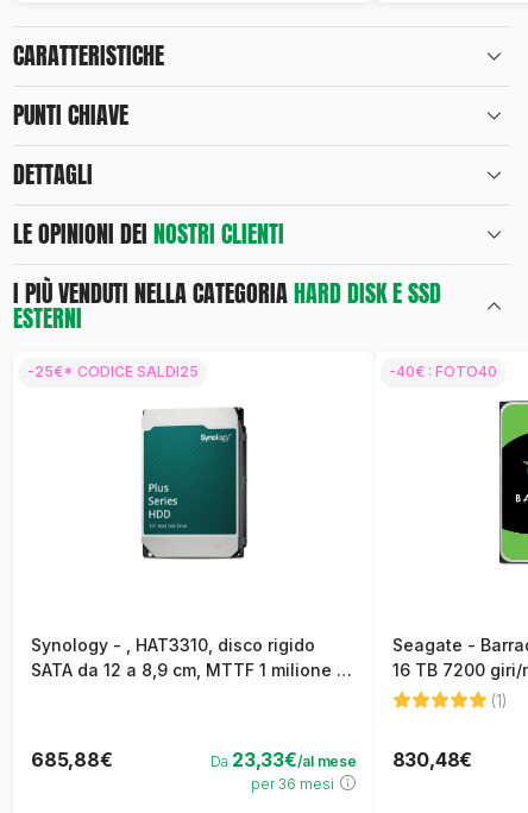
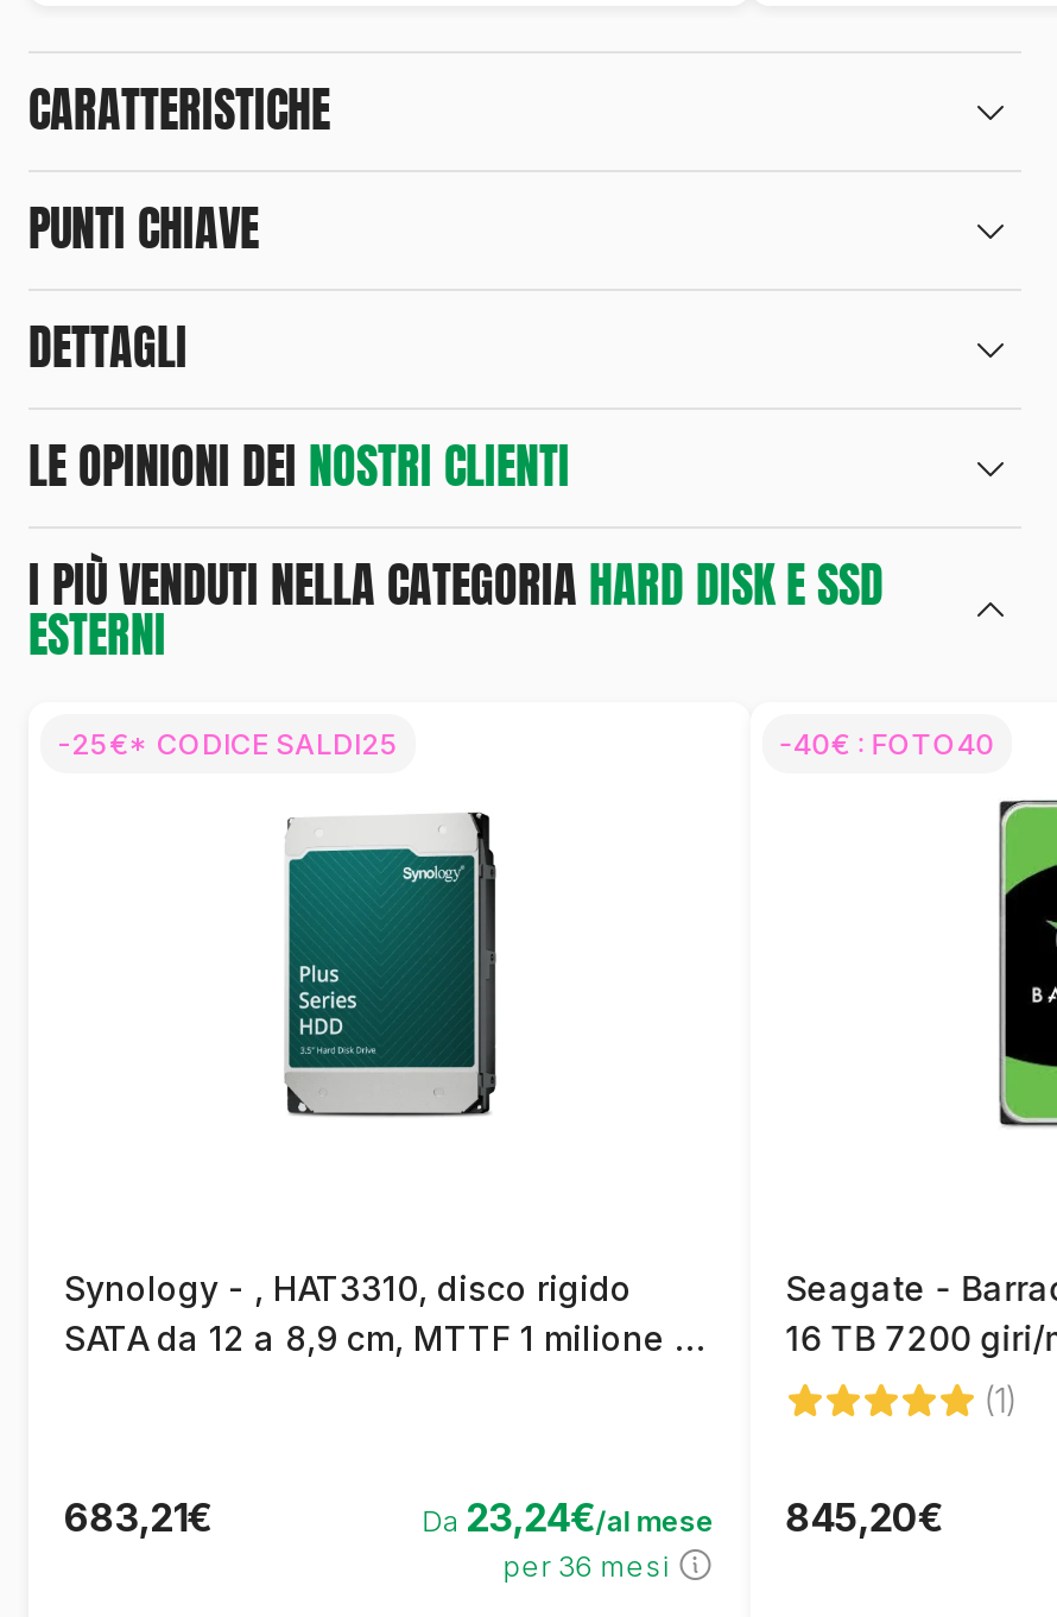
- 685,88€
+ 683,21€

- Da 23,33€/al mese
+ Da 23,24€/al mese

- 830,48€
+ 845,20€
